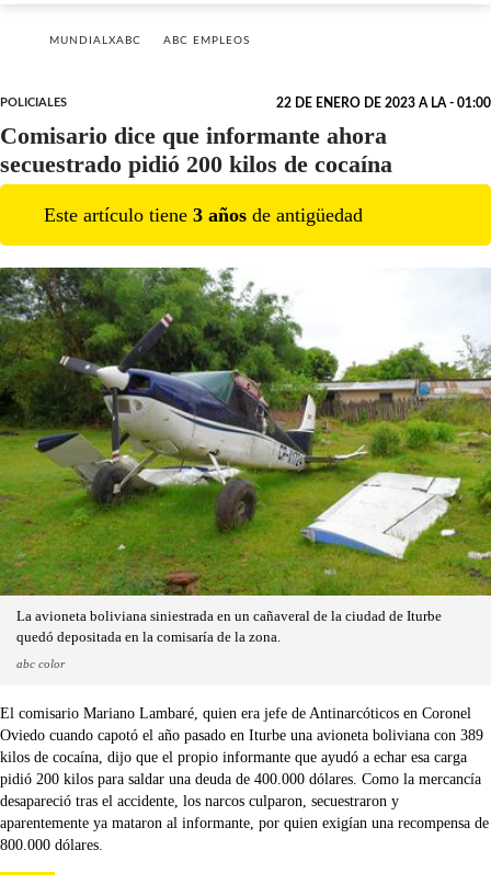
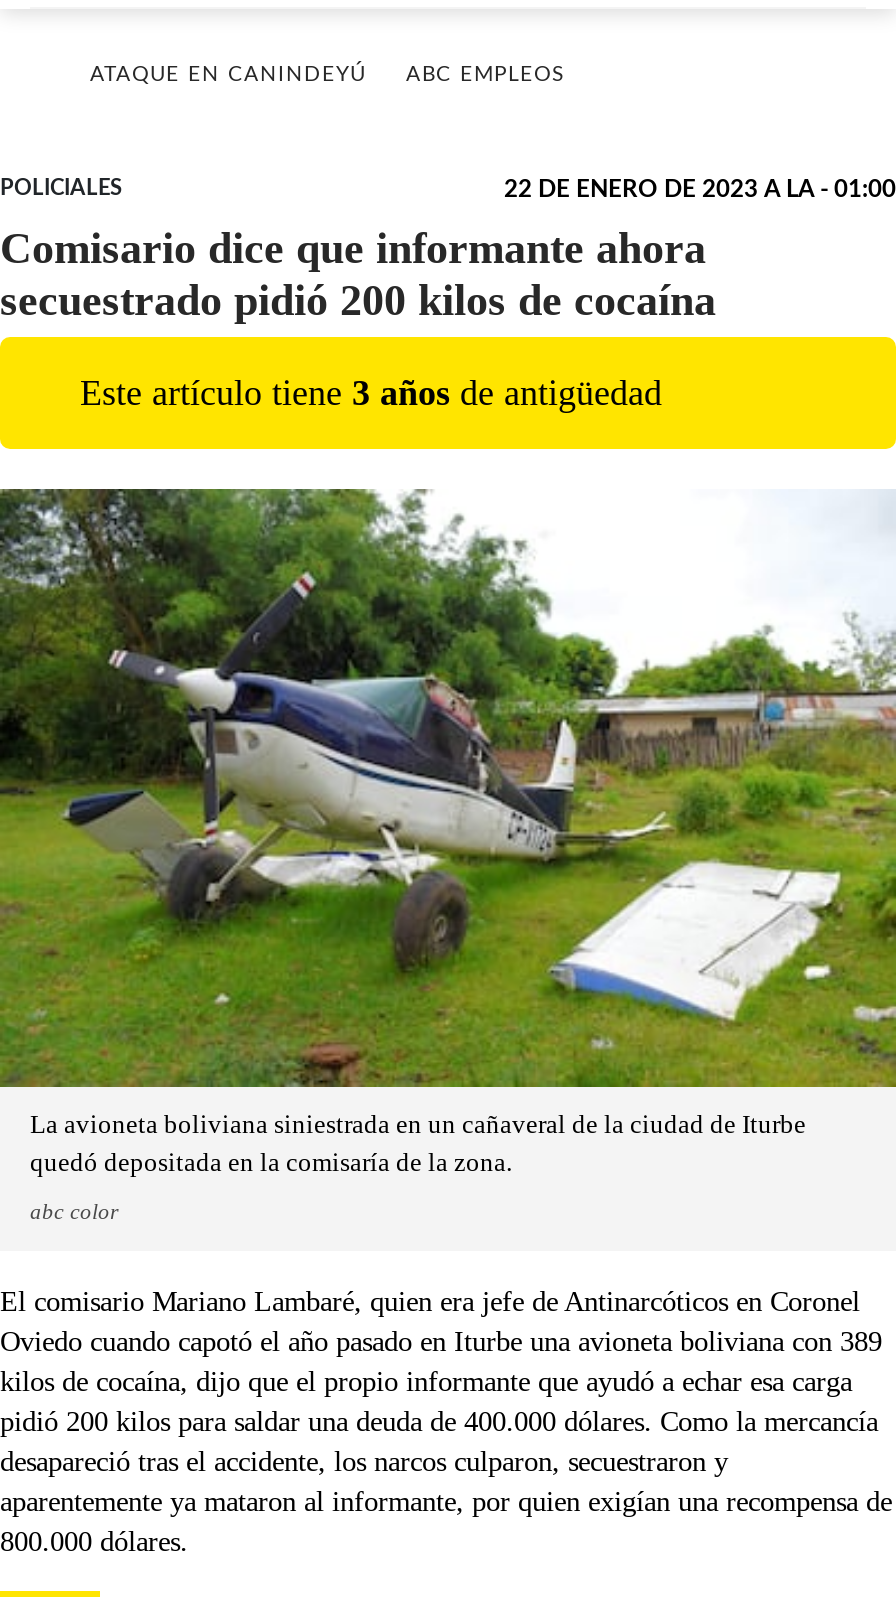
- MUNDIALXABC
+ ATAQUE EN CANINDEYÚ
